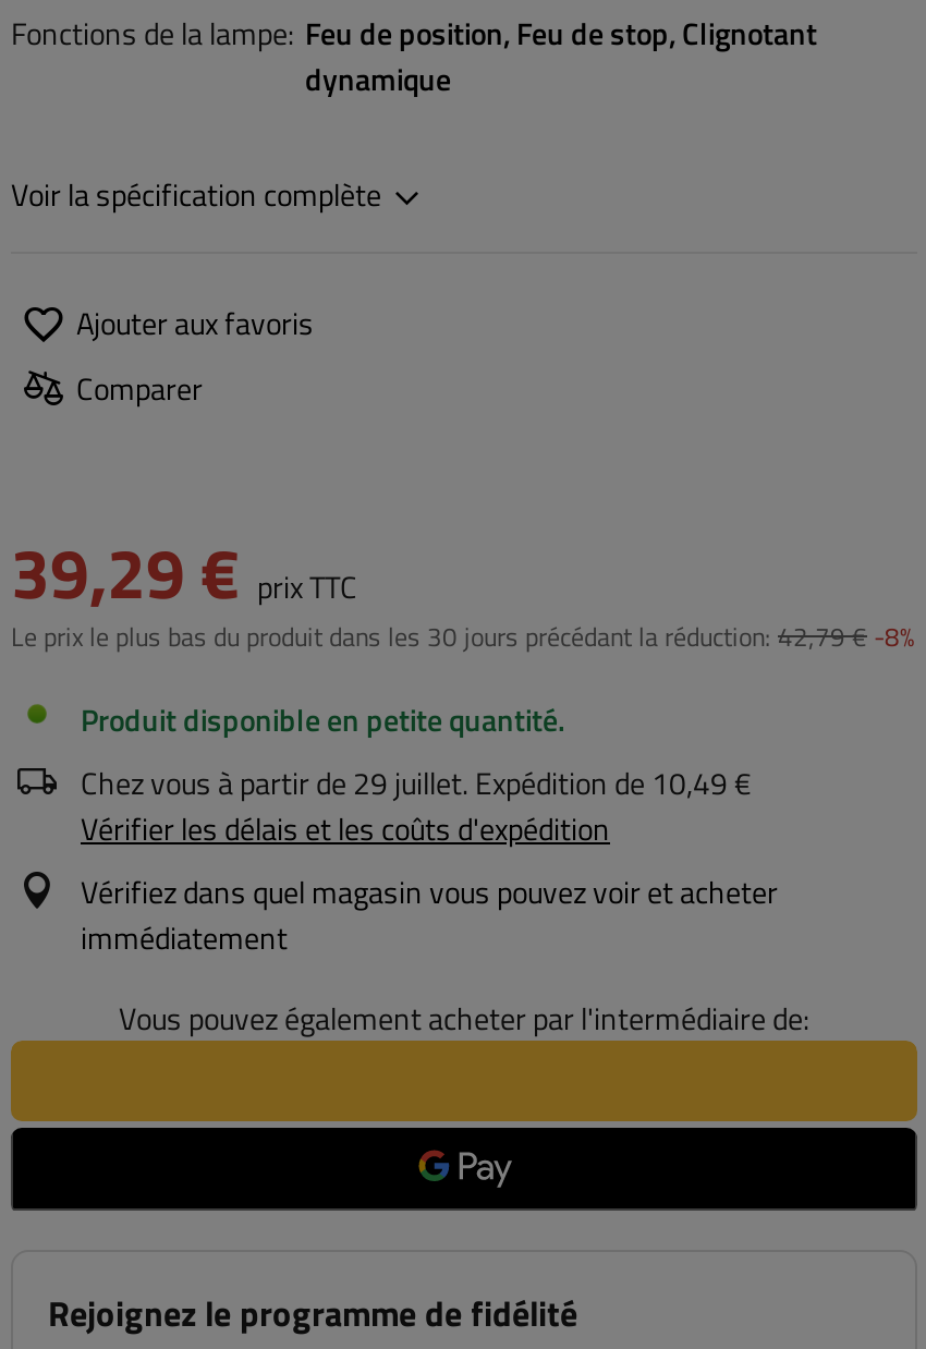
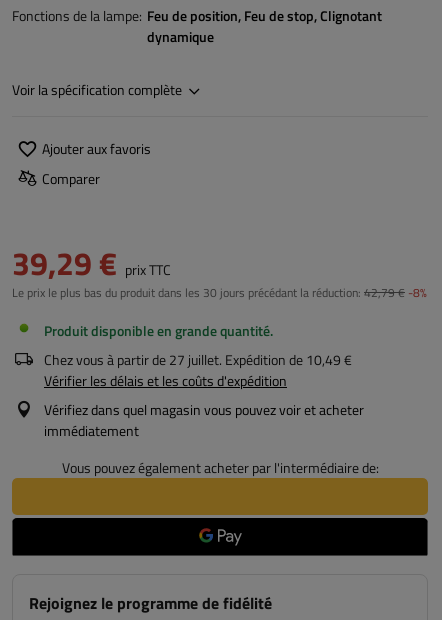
- Produit disponible en petite quantité
+ Produit disponible en grande quantité

- Chez vous à partir de 29 juillet. Expédition de 10,49 €
+ Chez vous à partir de 27 juillet. Expédition de 10,49 €
